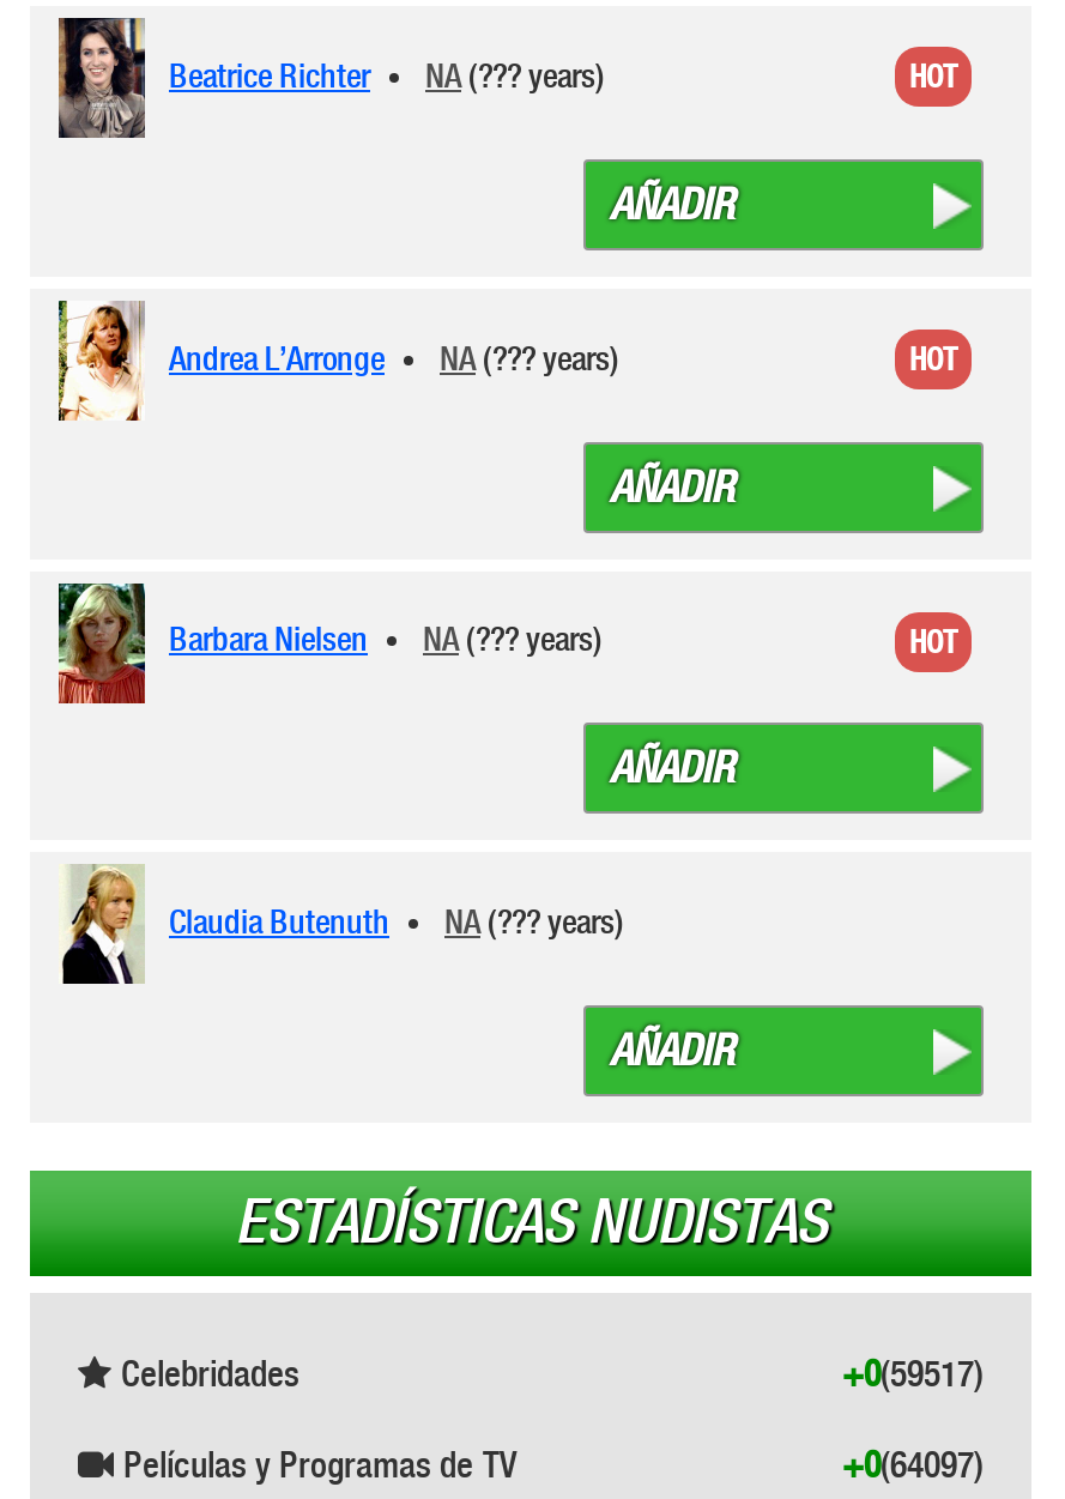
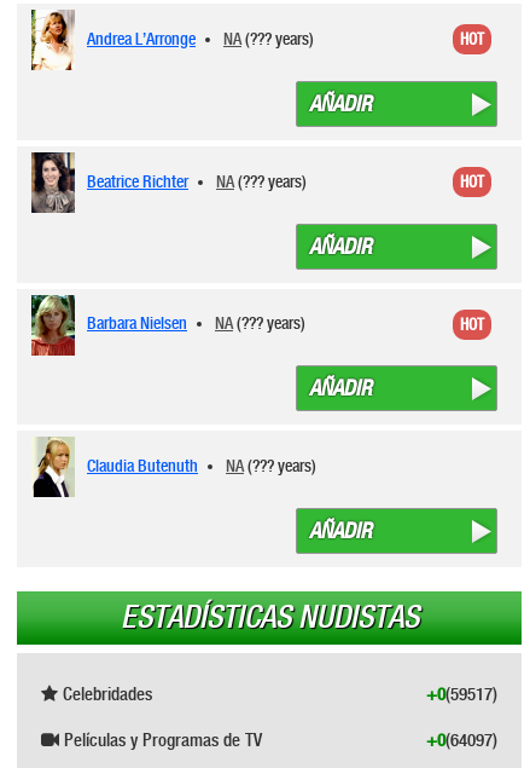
moved down: [image] | Beatrice Richter

moved up: [image] | Andrea L’Arronge
